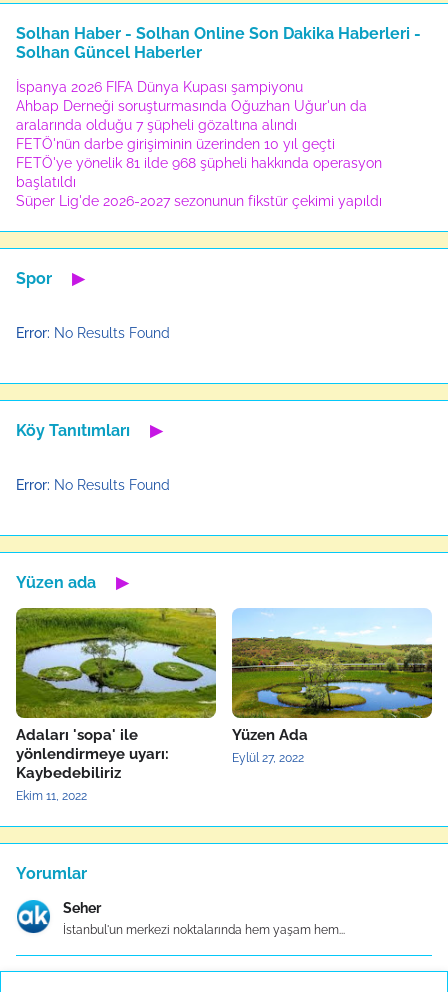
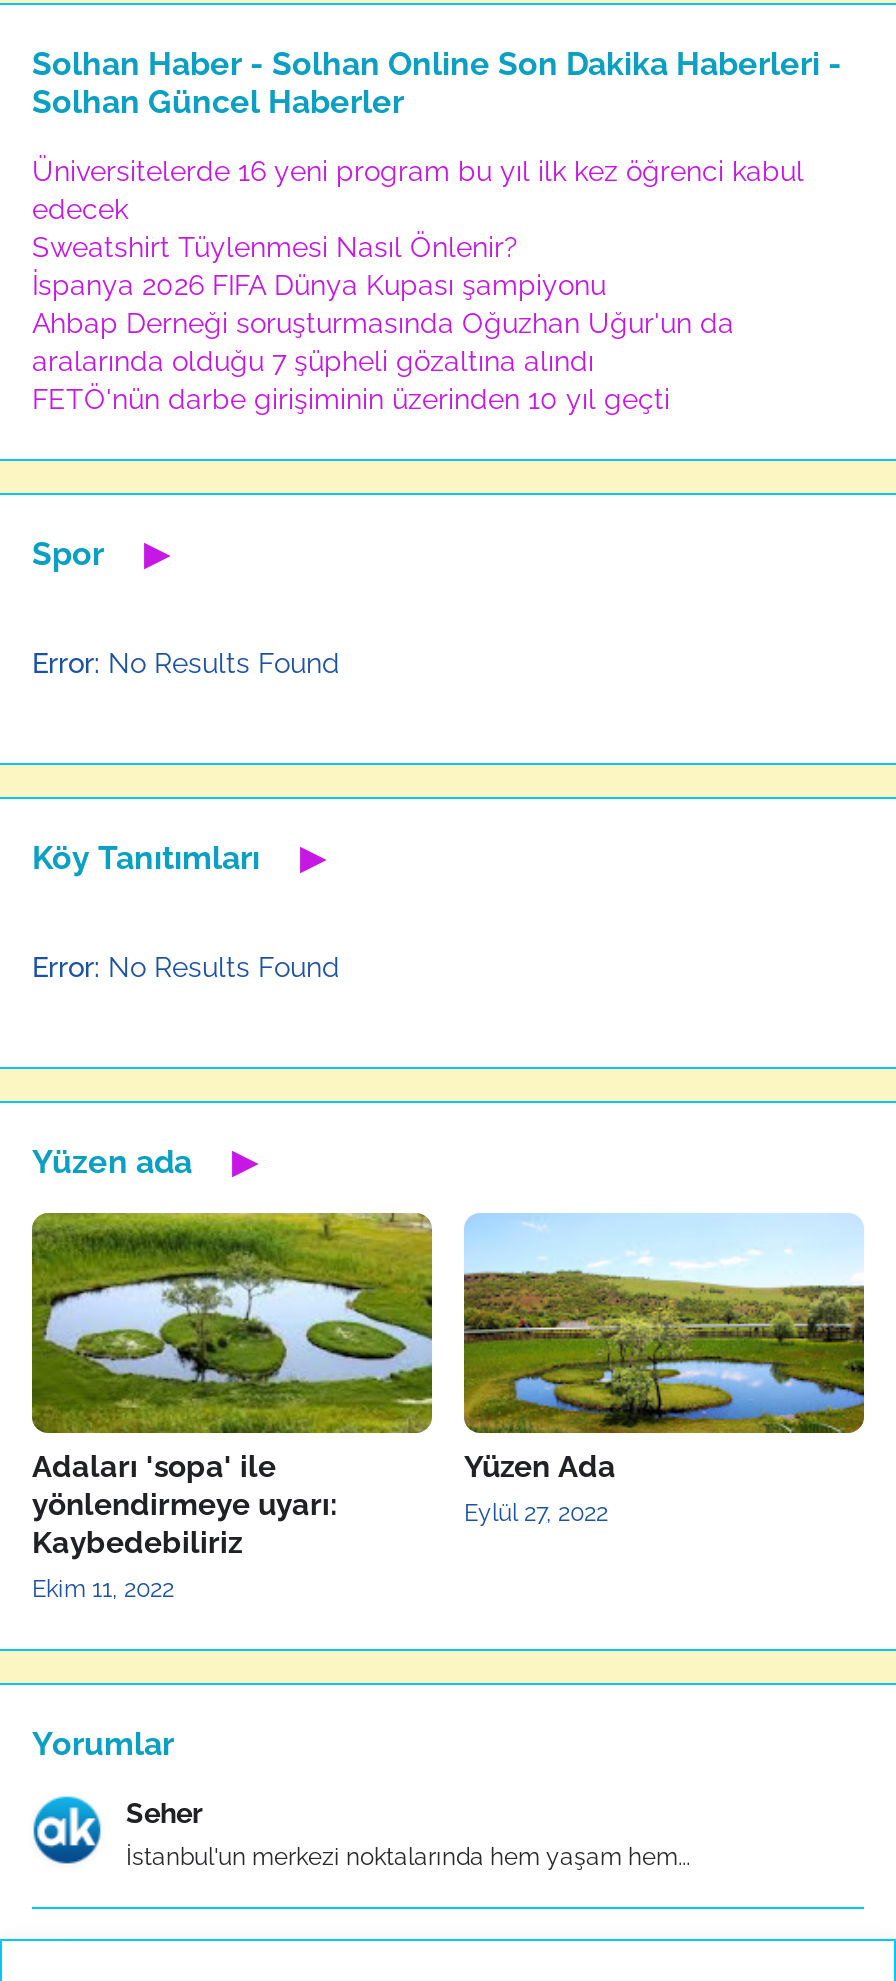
+ Üniversitelerde 16 yeni program bu yıl ilk kez öğrenci kabul
+ edecek
+ Sweatshirt Tüylenmesi Nasıl Önlenir?

moved down: İspanya 2026 FIFA Dünya Kupası şampiyonu | Ahbap Derneği soruşturmasında Oğuzhan Uğur'un da | aralarında olduğu 7 şüpheli gözaltına alındı | FETÖ'nün darbe girişiminin üzerinden 10 yıl geçti

- FETÖ'ye yönelik 81 ilde 968 şüpheli hakkında operasyon
- başlatıldı
- Süper Lig'de 2026-2027 sezonunun fikstür çekimi yapıldı
